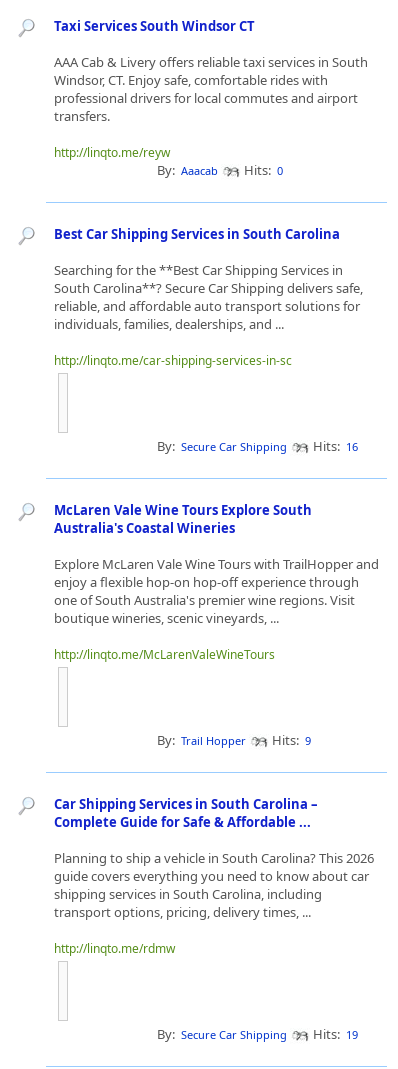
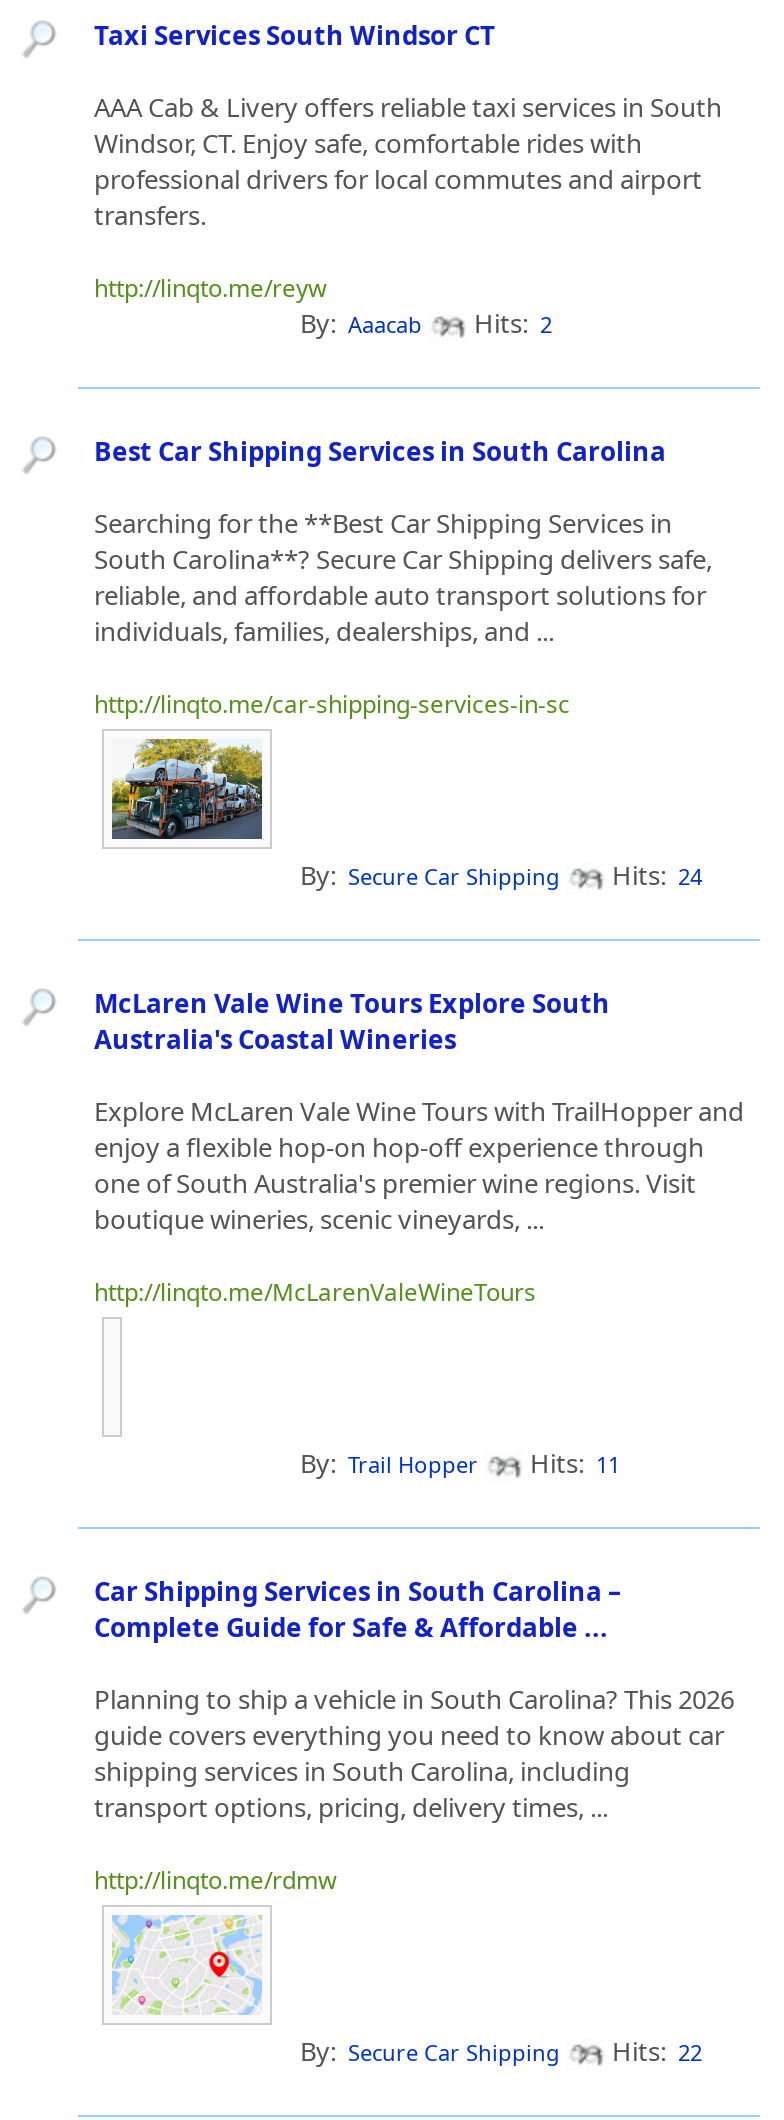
- By: Aaacab Hits: 0
+ By: Aaacab Hits: 2

+ [image]

- By: Secure Car Shipping Hits: 16
+ By: Secure Car Shipping Hits: 24

- By: Trail Hopper Hits: 9
+ By: Trail Hopper Hits: 11

+ [image]

- By: Secure Car Shipping Hits: 19
+ By: Secure Car Shipping Hits: 22
